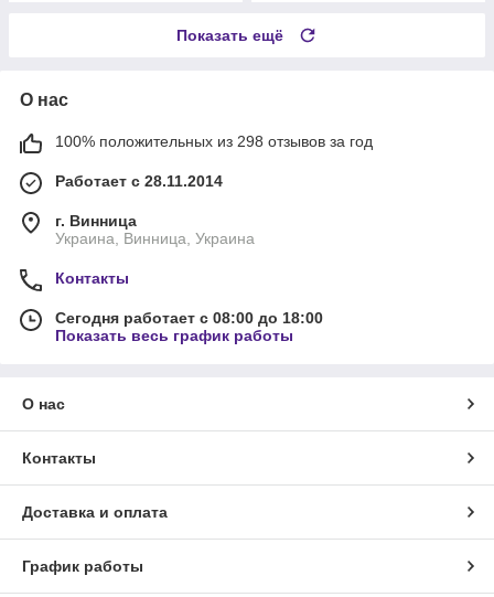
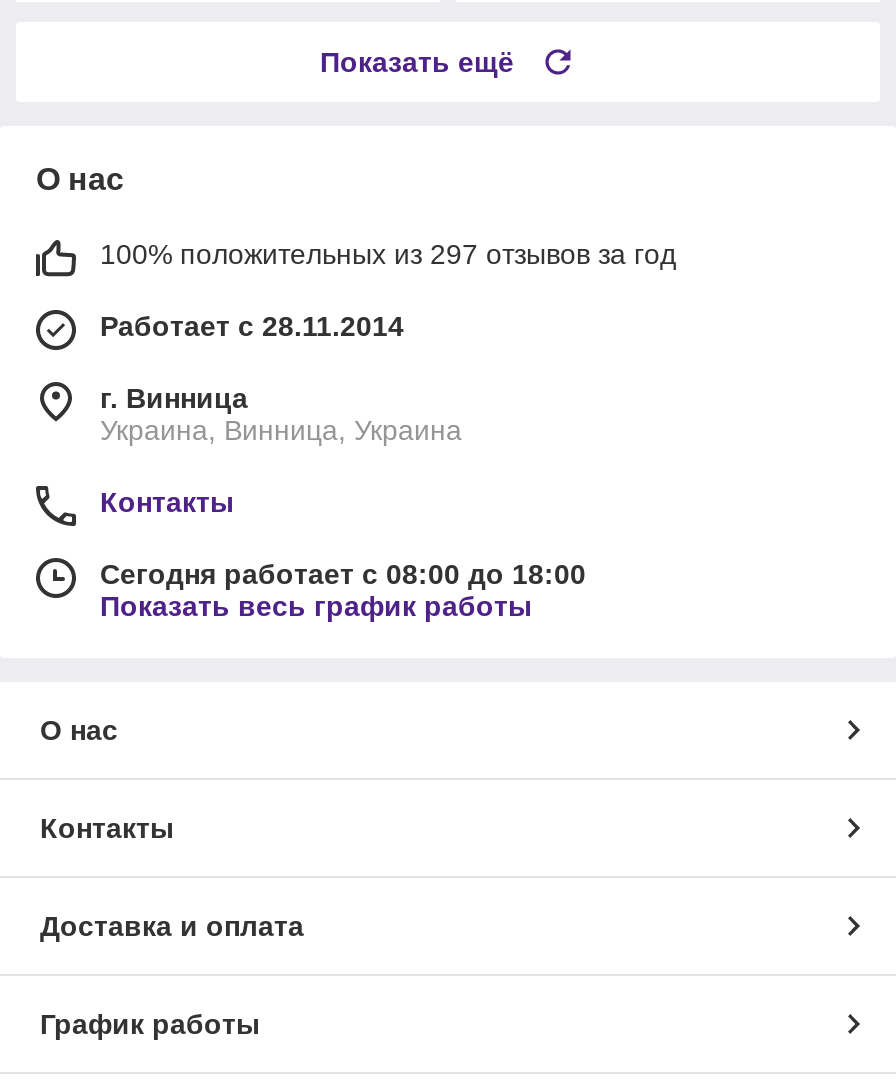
- 100% положительных из 298 отзывов за год
+ 100% положительных из 297 отзывов за год
